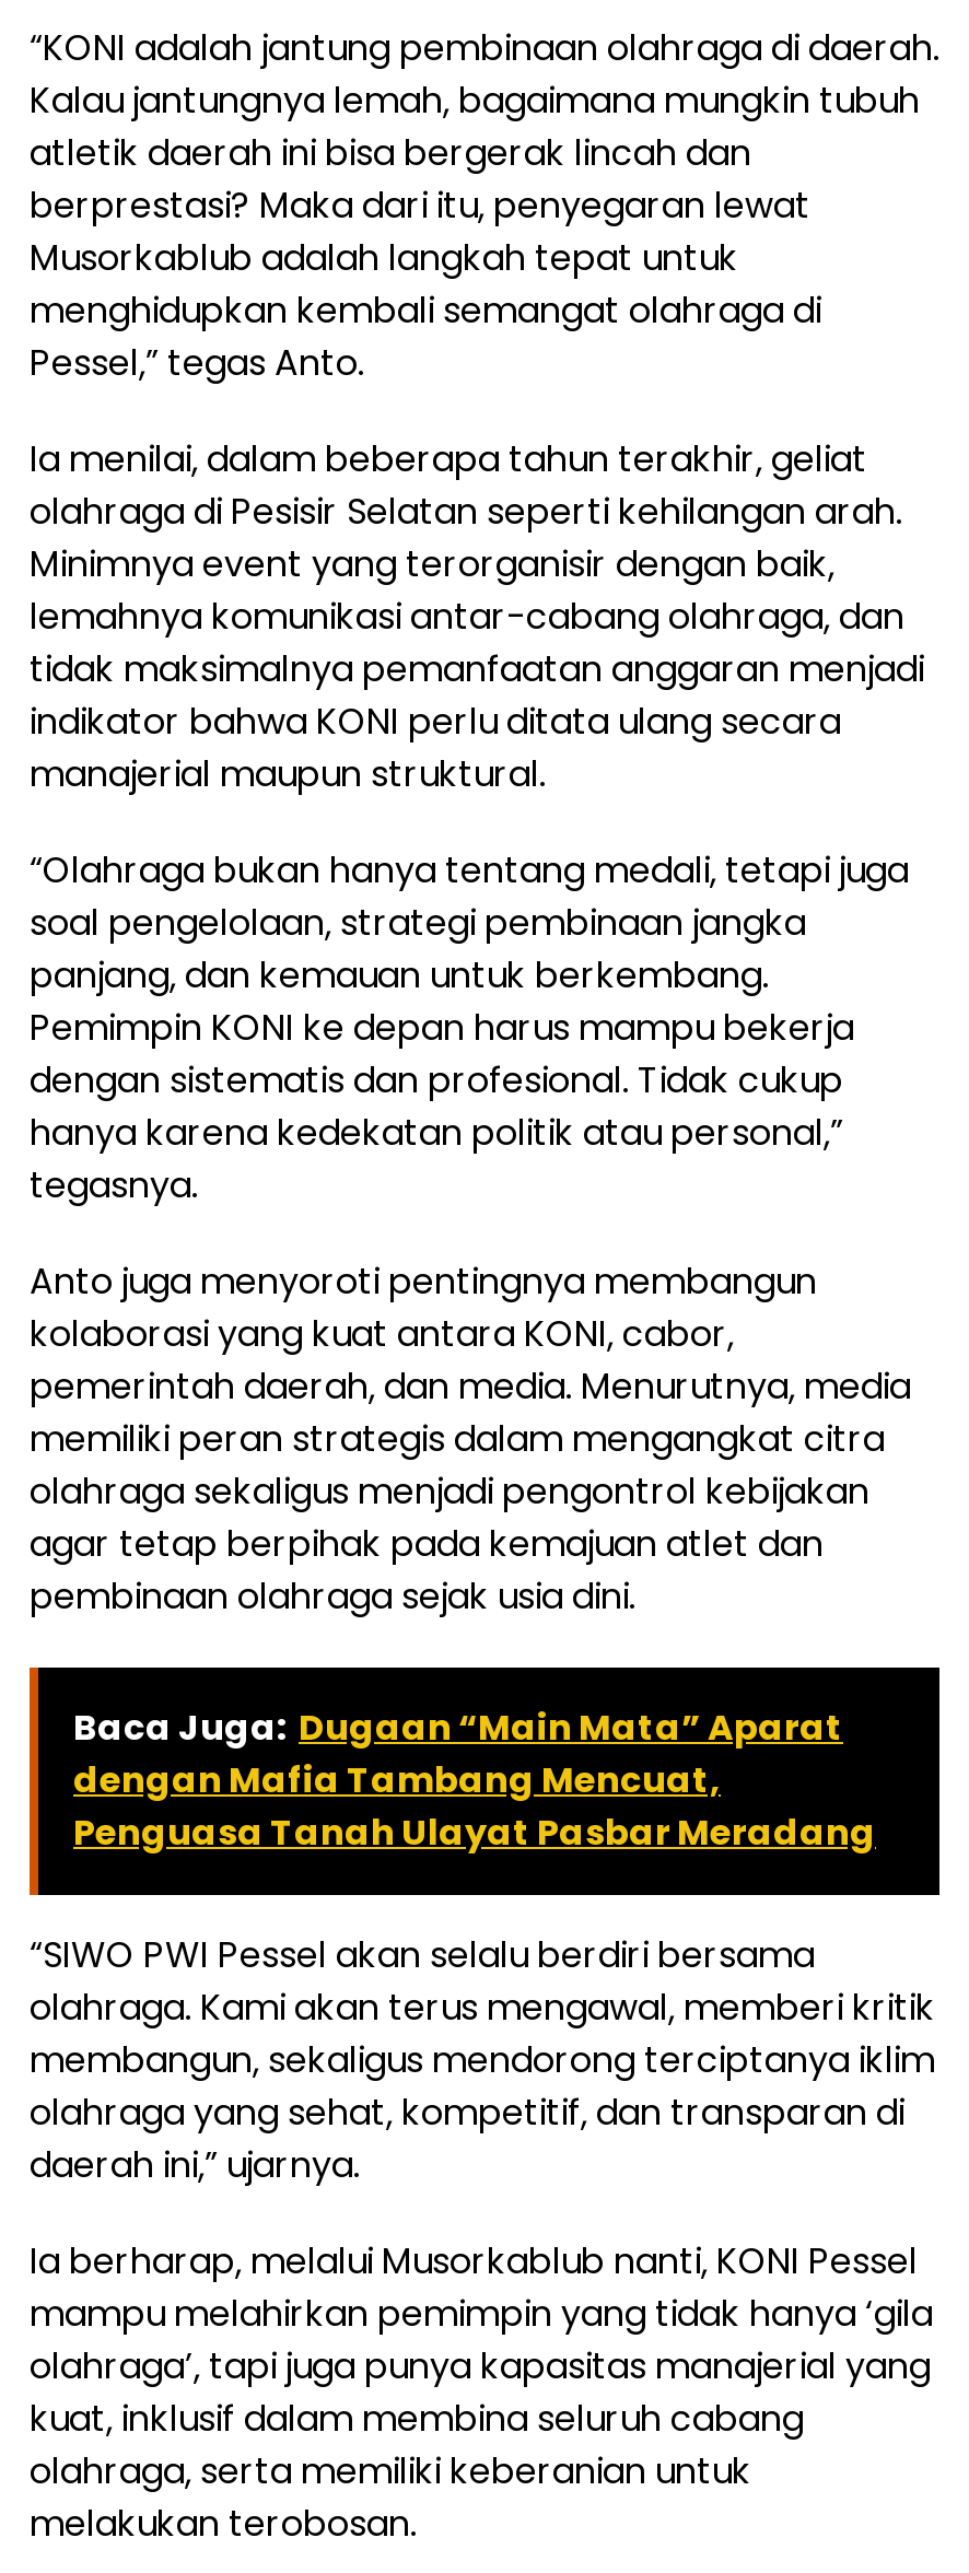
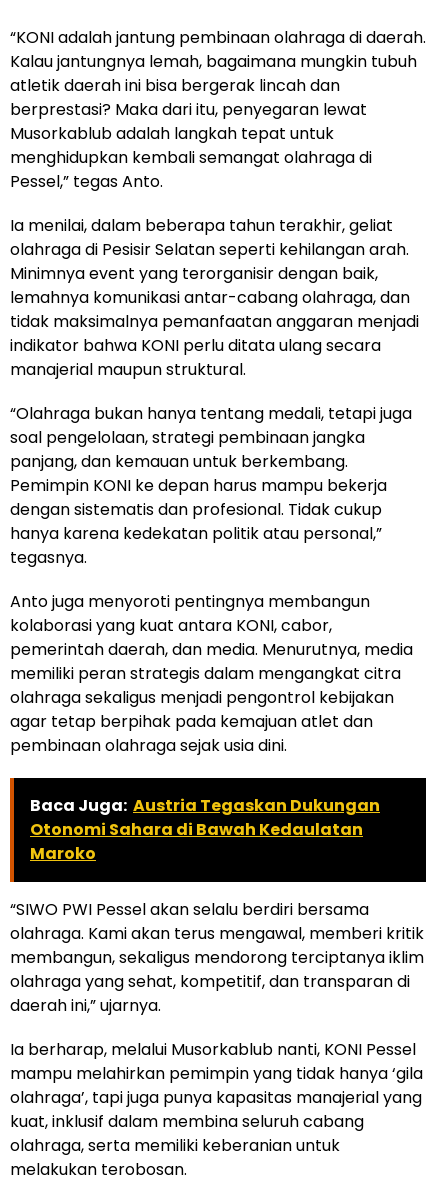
- Baca Juga: Dugaan “Main Mata” Aparat
- dengan Mafia Tambang Mencuat,
- Penguasa Tanah Ulayat Pasbar Meradang
+ Baca Juga: Austria Tegaskan Dukungan
+ Otonomi Sahara di Bawah Kedaulatan
+ Maroko
